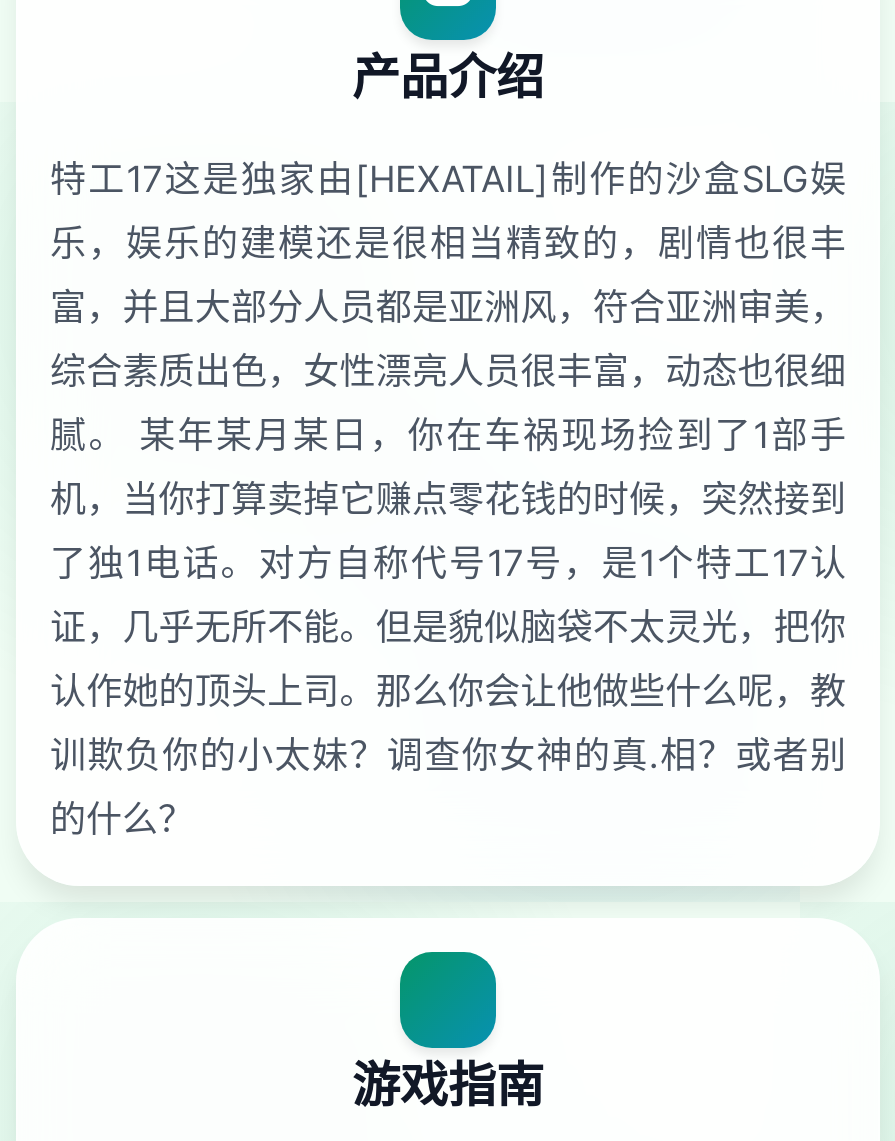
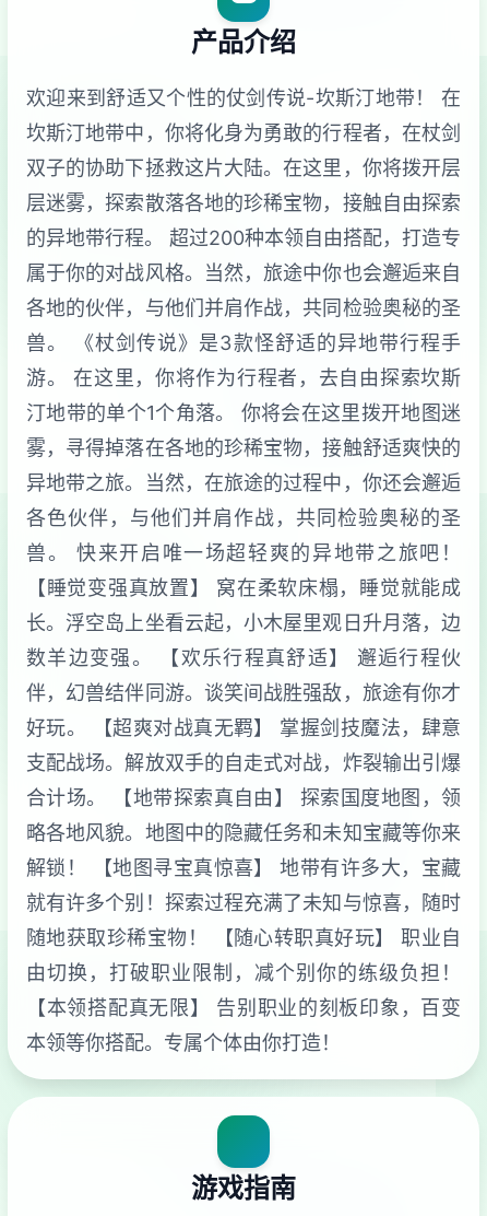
- 特工17这是独家由[HEXATAIL]制作的沙盒SLG娱
- 乐，娱乐的建模还是很相当精致的，剧情也很丰
- 富，并且大部分人员都是亚洲风，符合亚洲审美，
- 综合素质出色，女性漂亮人员很丰富，动态也很细
- 腻。 某年某月某日，你在车祸现场捡到了1部手
- 机，当你打算卖掉它赚点零花钱的时候，突然接到
- 了独1电话。对方自称代号17号，是1个特工17认
- 证，几乎无所不能。但是貌似脑袋不太灵光，把你
- 认作她的顶头上司。那么你会让他做些什么呢，教
- 训欺负你的小太妹？调查你女神的真.相？或者别
- 的什么？
+ 欢迎来到舒适又个性的仗剑传说-坎斯汀地带！ 在
+ 坎斯汀地带中，你将化身为勇敢的行程者，在杖剑
+ 双子的协助下拯救这片大陆。在这里，你将拨开层
+ 层迷雾，探索散落各地的珍稀宝物，接触自由探索
+ 的异地带行程。 超过200种本领自由搭配，打造专
+ 属于你的对战风格。当然，旅途中你也会邂逅来自
+ 各地的伙伴，与他们并肩作战，共同检验奥秘的圣
+ 兽。 《杖剑传说》是3款怪舒适的异地带行程手
+ 游。 在这里，你将作为行程者，去自由探索坎斯
+ 汀地带的单个1个角落。 你将会在这里拨开地图迷
+ 雾，寻得掉落在各地的珍稀宝物，接触舒适爽快的
+ 异地带之旅。当然，在旅途的过程中，你还会邂逅
+ 各色伙伴，与他们并肩作战，共同检验奥秘的圣
+ 兽。 快来开启唯一场超轻爽的异地带之旅吧！
+ 【睡觉变强真放置】 窝在柔软床榻，睡觉就能成
+ 长。浮空岛上坐看云起，小木屋里观日升月落，边
+ 数羊边变强。 【欢乐行程真舒适】 邂逅行程伙
+ 伴，幻兽结伴同游。谈笑间战胜强敌，旅途有你才
+ 好玩。 【超爽对战真无羁】 掌握剑技魔法，肆意
+ 支配战场。解放双手的自走式对战，炸裂输出引爆
+ 合计场。 【地带探索真自由】 探索国度地图，领
+ 略各地风貌。地图中的隐藏任务和未知宝藏等你来
+ 解锁！ 【地图寻宝真惊喜】 地带有许多大，宝藏
+ 就有许多个别！探索过程充满了未知与惊喜，随时
+ 随地获取珍稀宝物！ 【随心转职真好玩】 职业自
+ 由切换，打破职业限制，减个别你的练级负担！
+ 【本领搭配真无限】 告别职业的刻板印象，百变
+ 本领等你搭配。专属个体由你打造！
